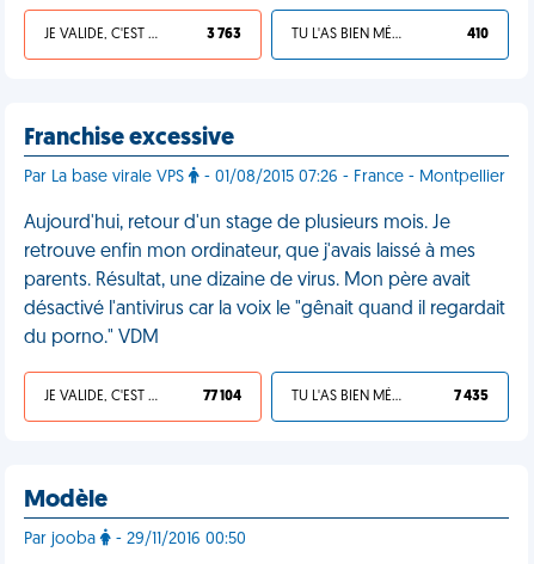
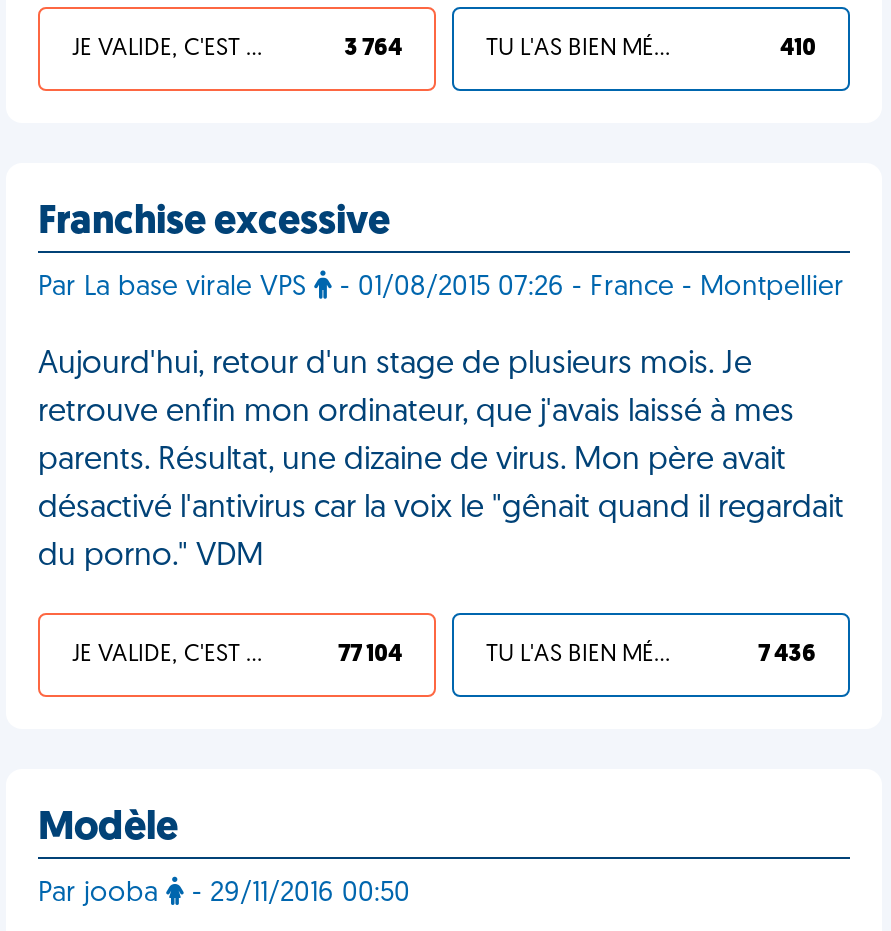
- 3 763
+ 3 764

- 7 435
+ 7 436
